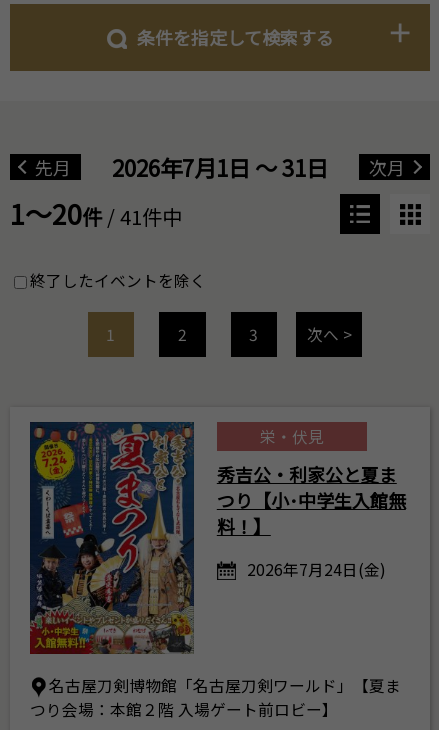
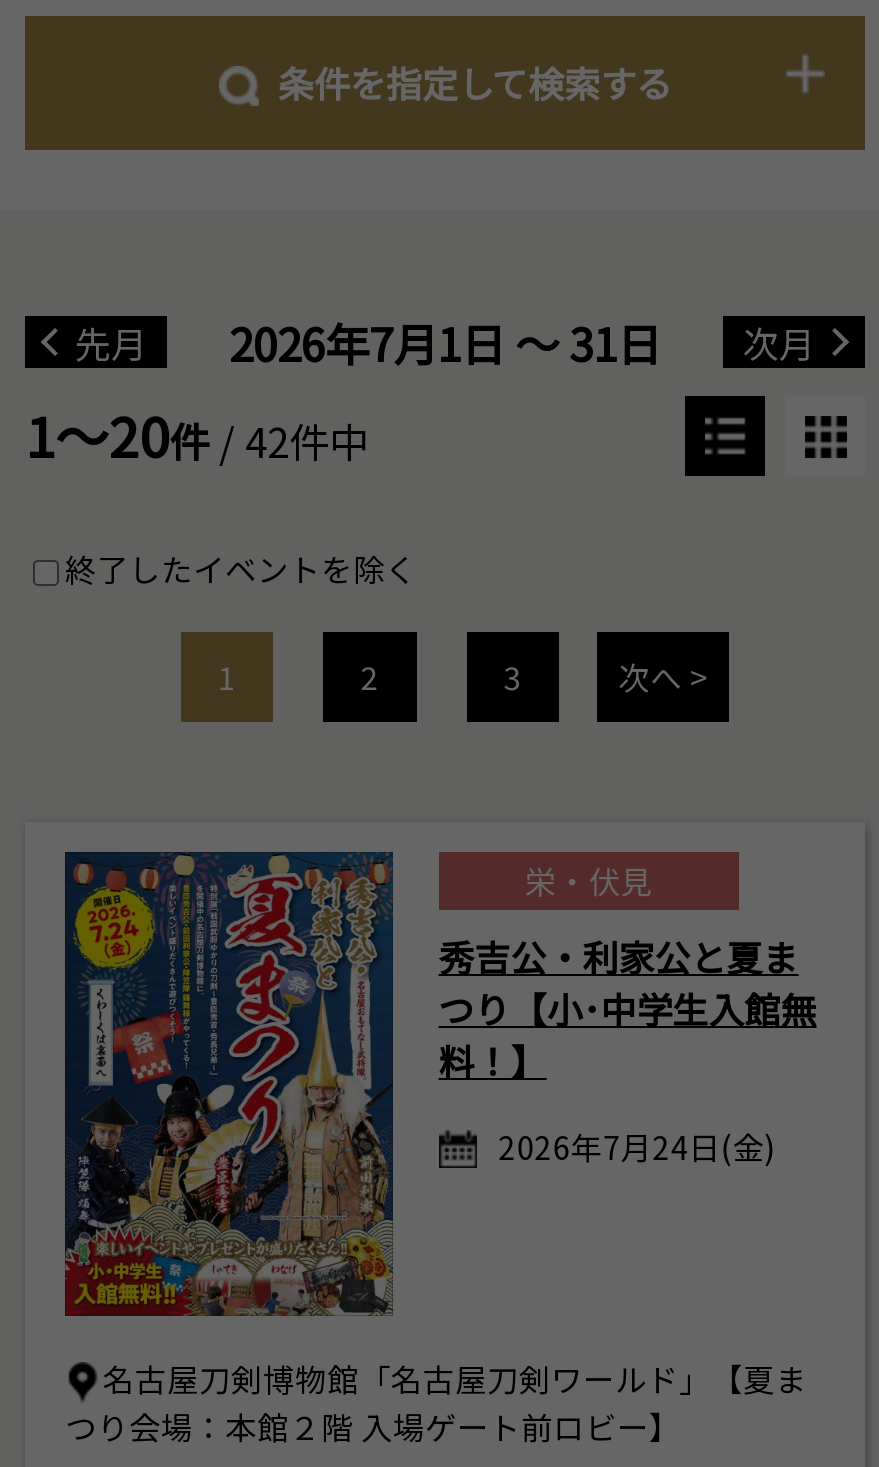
- 1～20件/ 41件中
+ 1～20件/ 42件中
